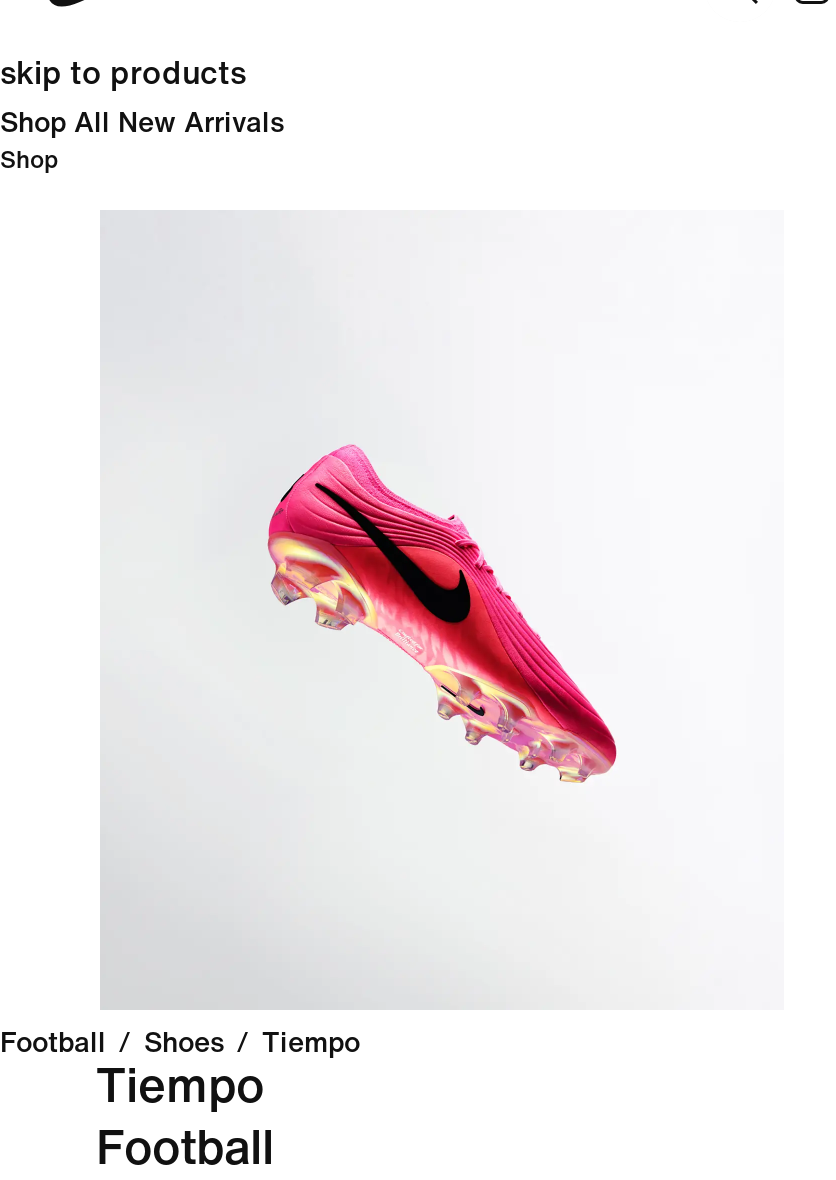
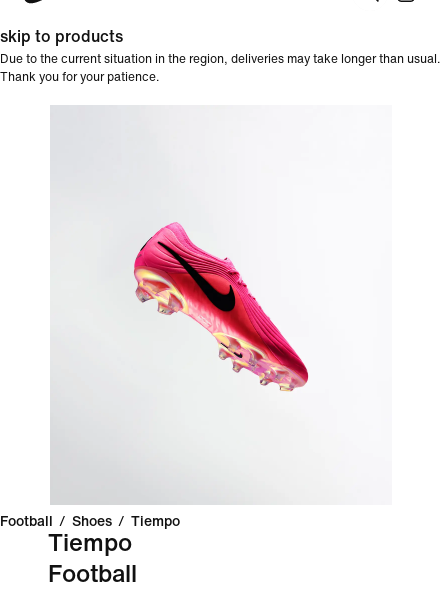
- Shop All New Arrivals
- Shop
+ Due to the current situation in the region, deliveries may take longer than usual.
+ Thank you for your patience.
